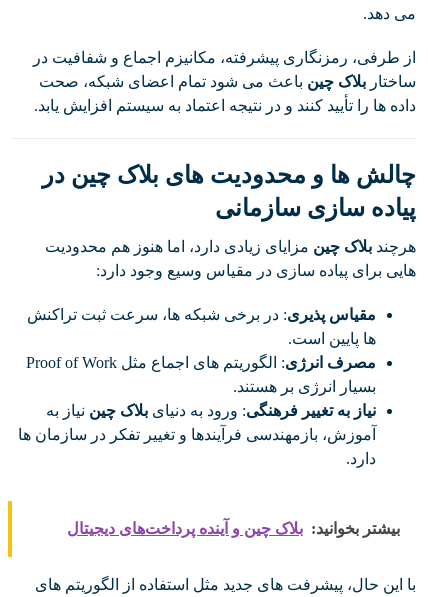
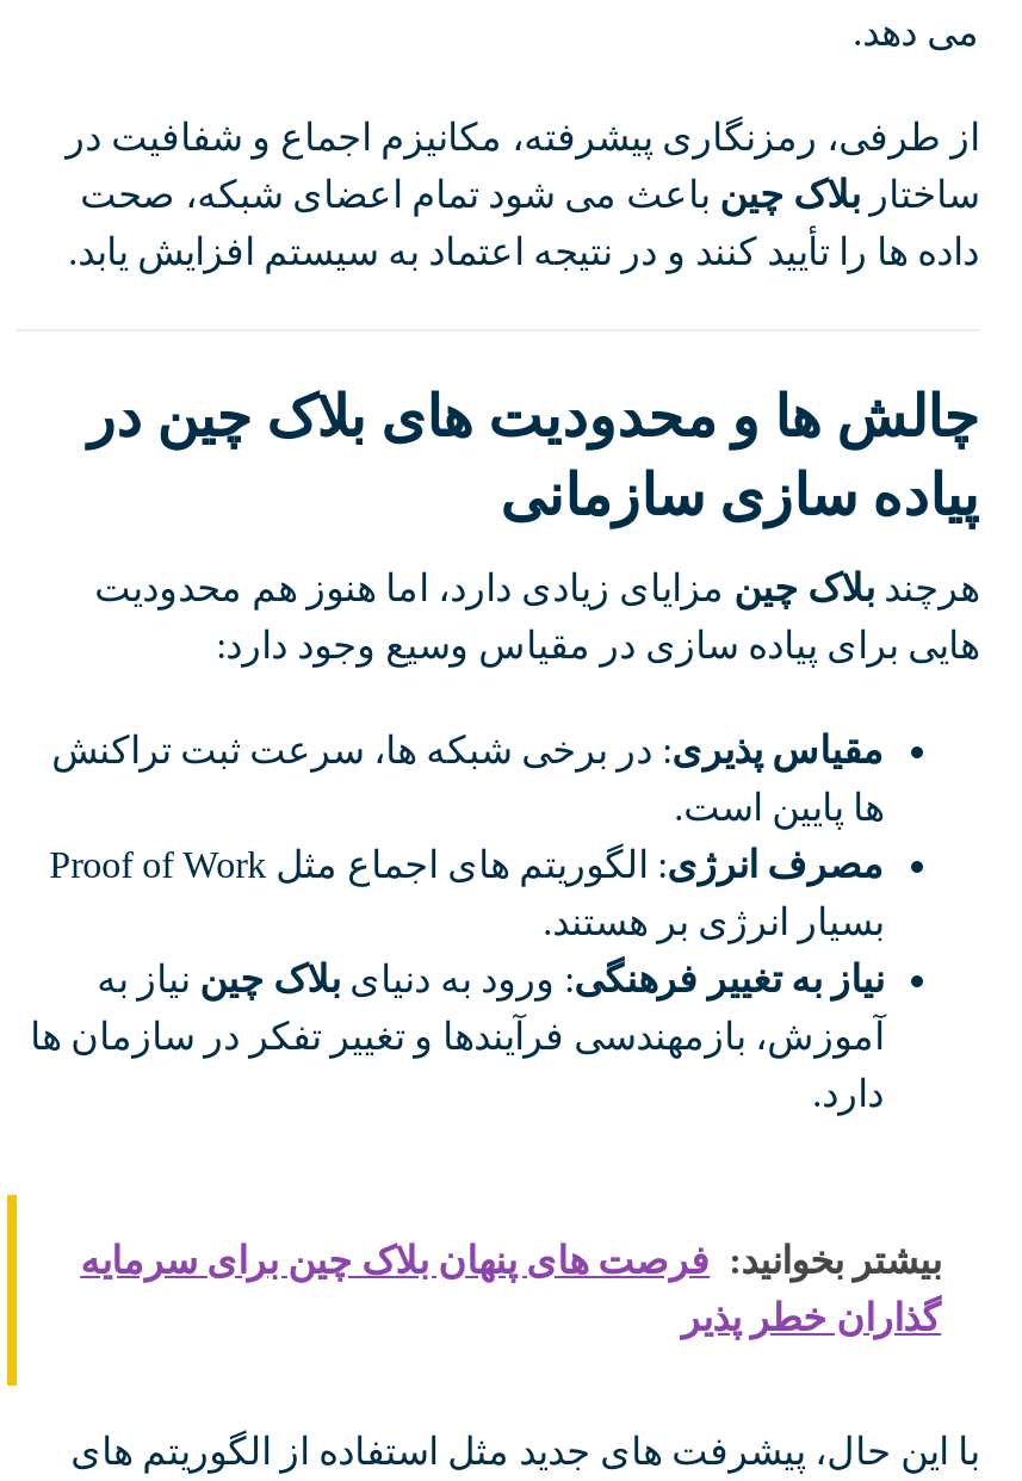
- بیشتر بخوانید: بلاک‌ چین و آینده پرداخت‌های دیجیتال
+ بیشتر بخوانید: فرصت های پنهان بلاک چین برای سرمایه‌
+ گذاران خطر پذیر
